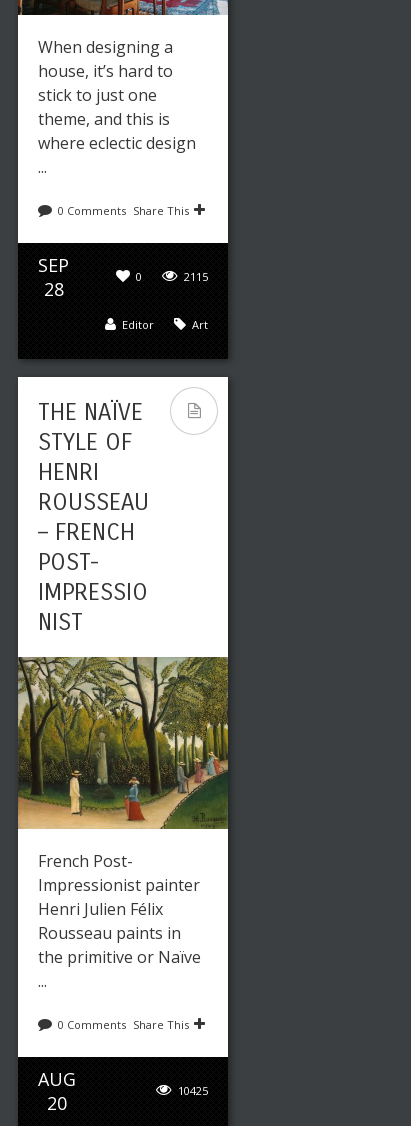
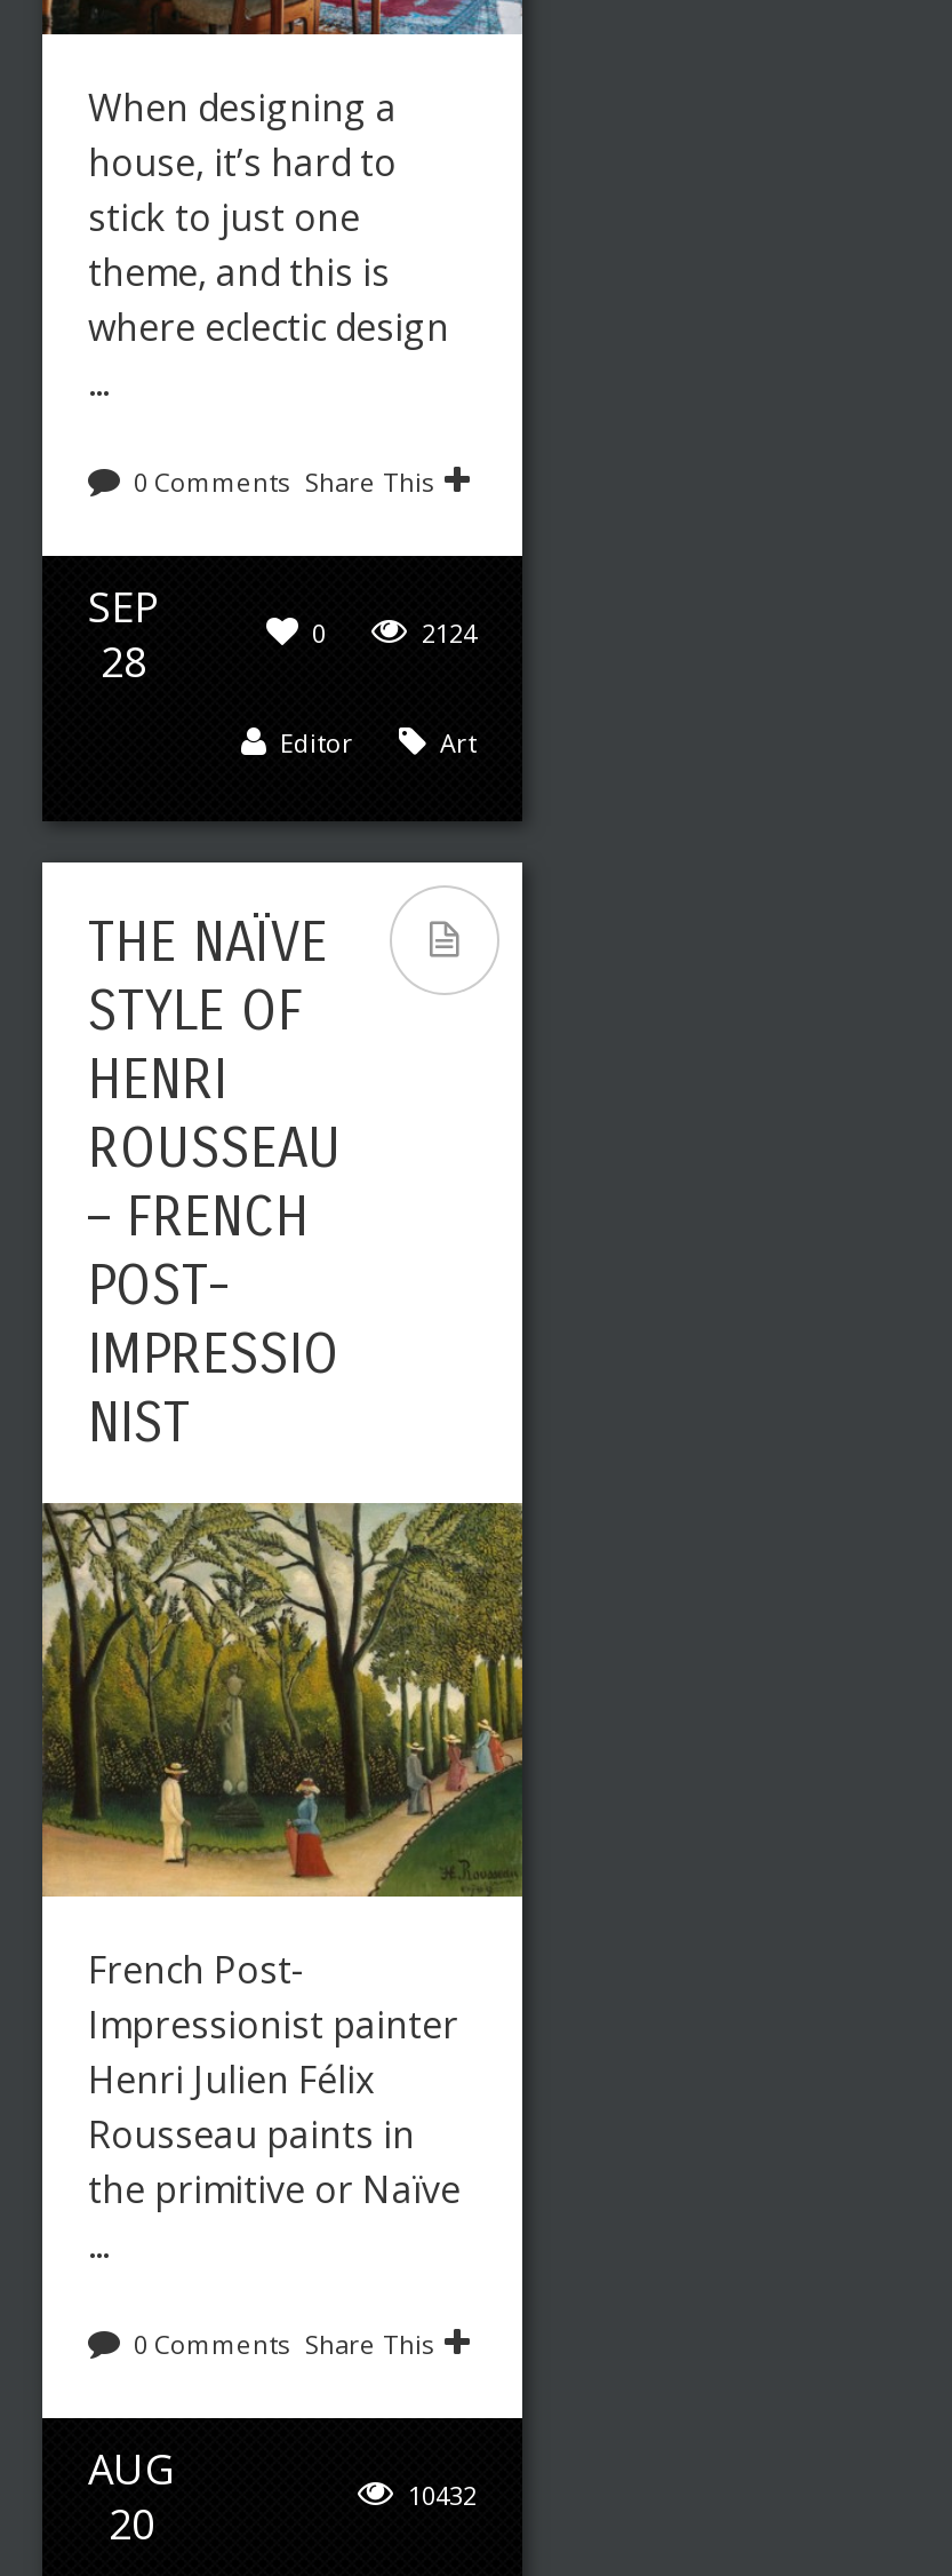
- 2115
+ 2124

- 10425
+ 10432
